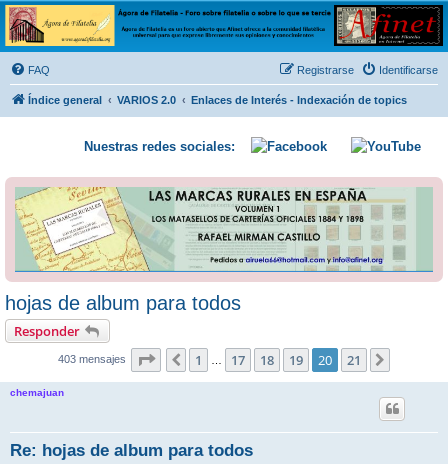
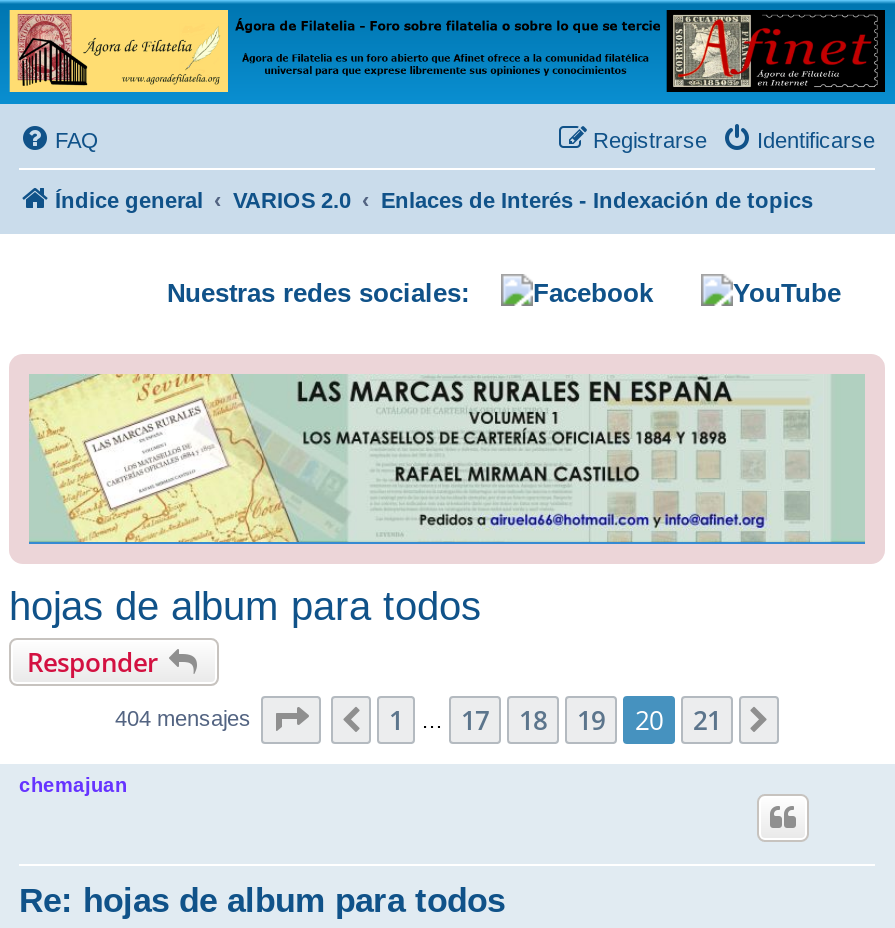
- 403 mensajes
+ 404 mensajes
